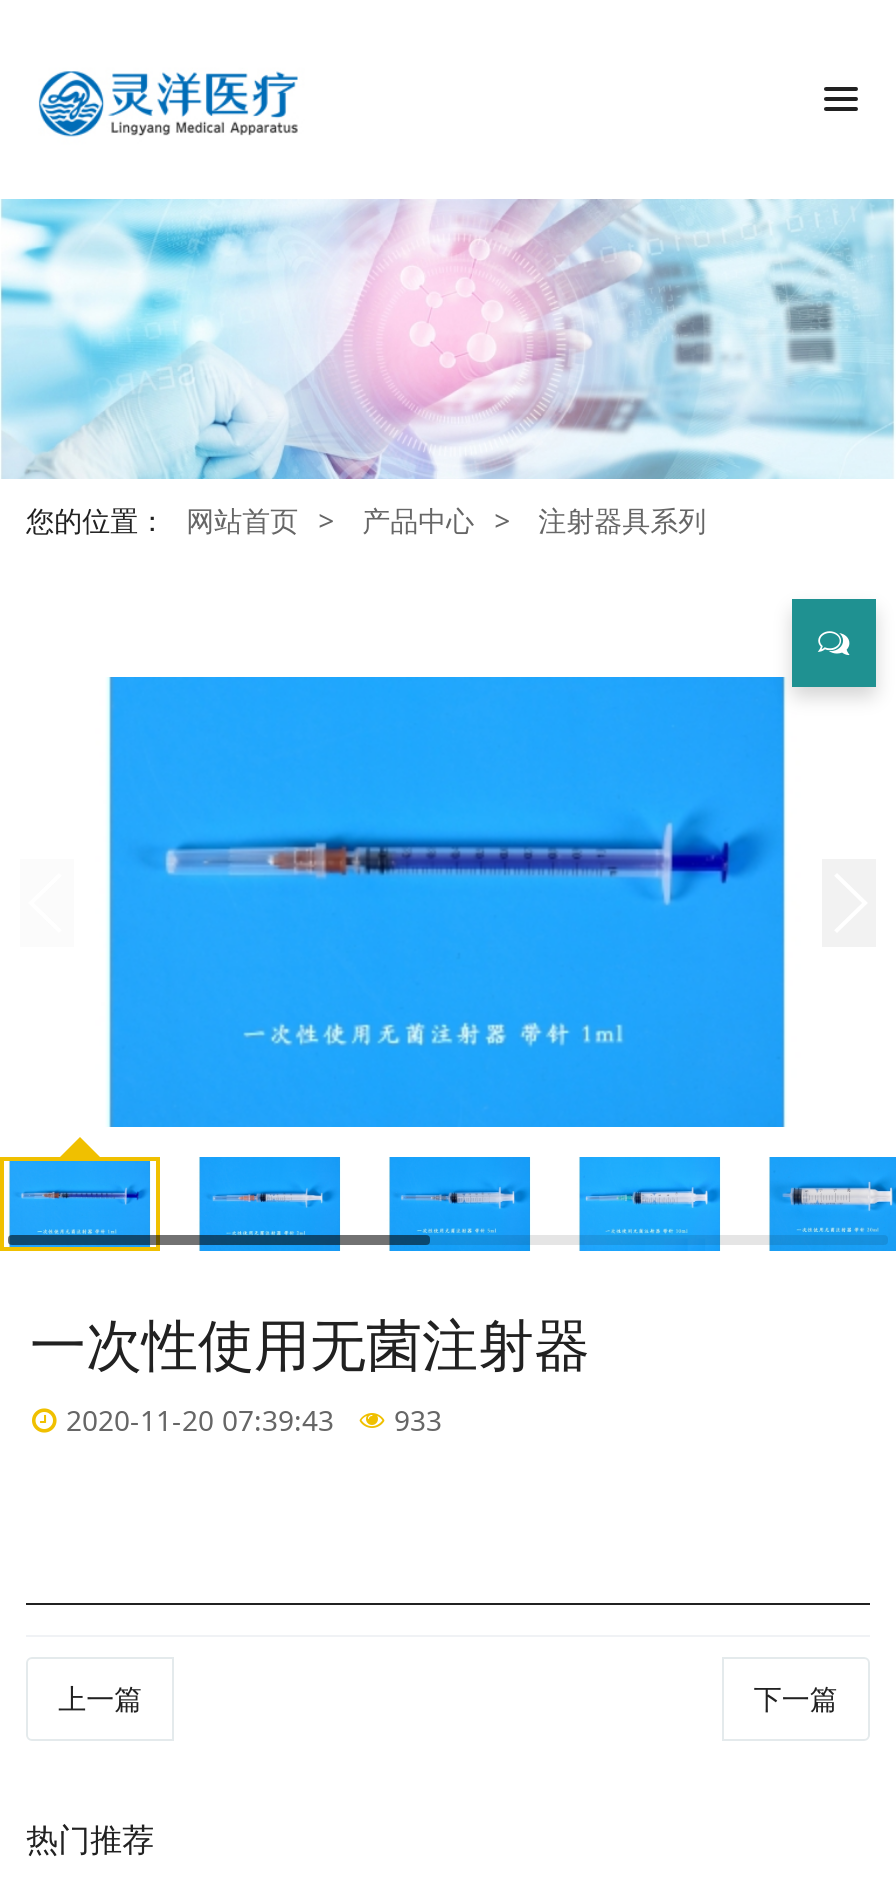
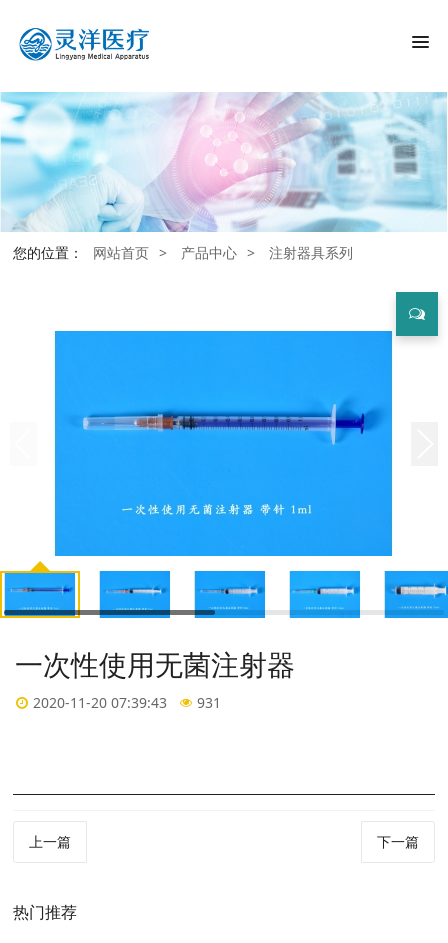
- 2020-11-20 07:39:43 933
+ 2020-11-20 07:39:43 931
